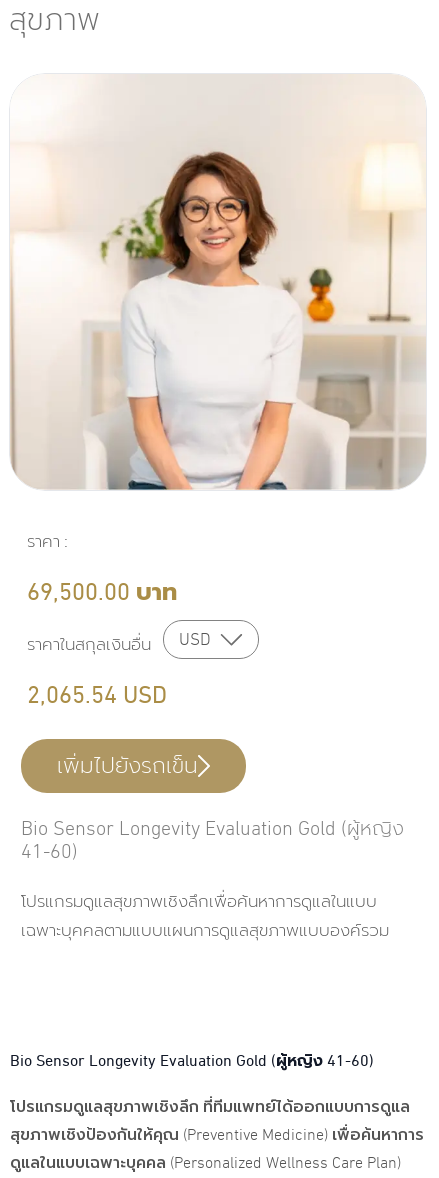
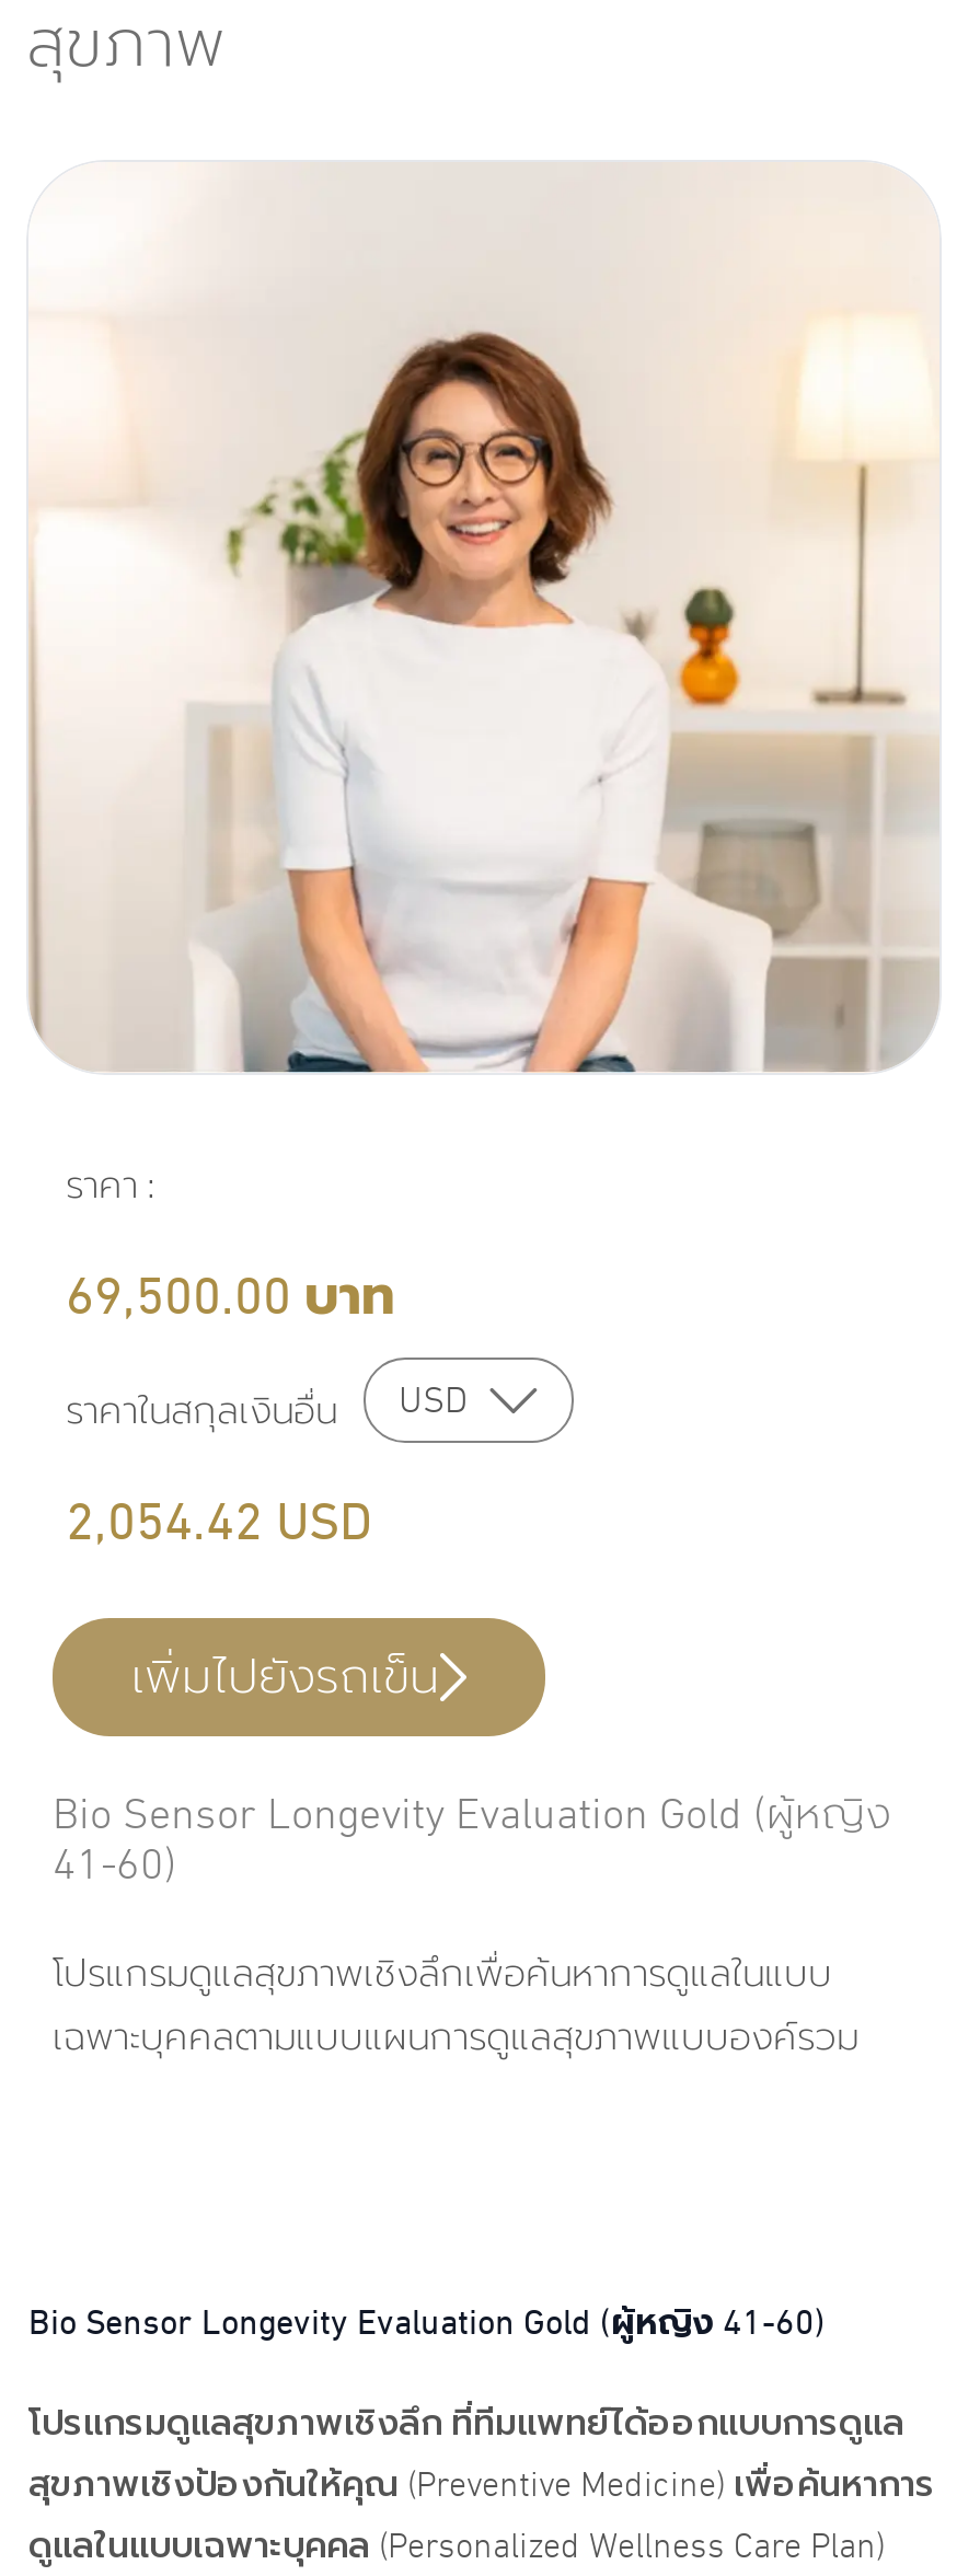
- 2,065.54 USD
+ 2,054.42 USD
